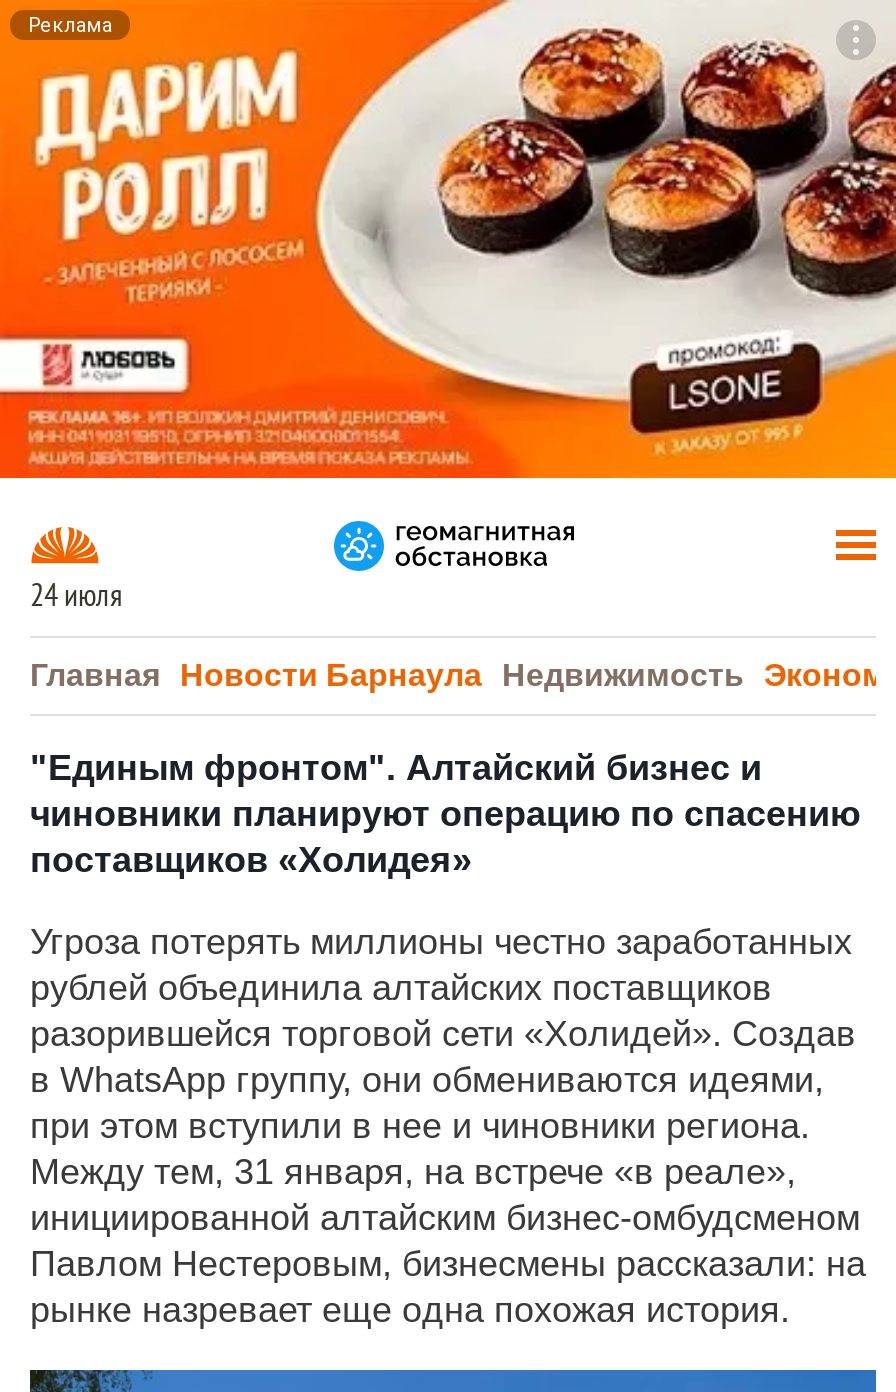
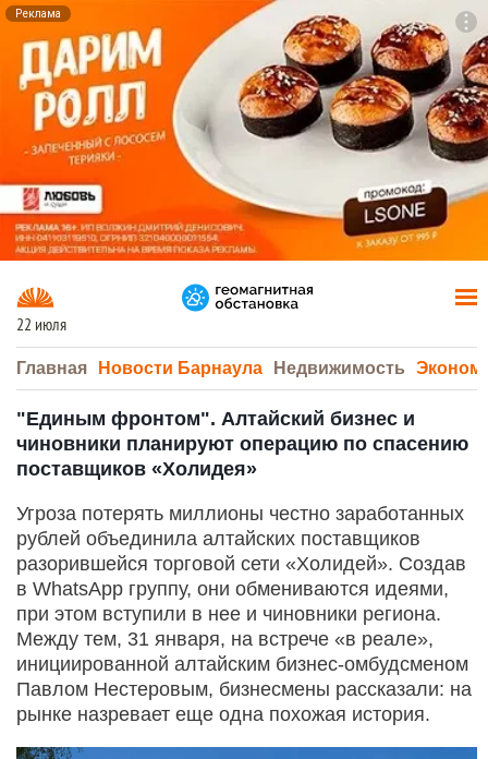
- 24 июля
+ 22 июля
